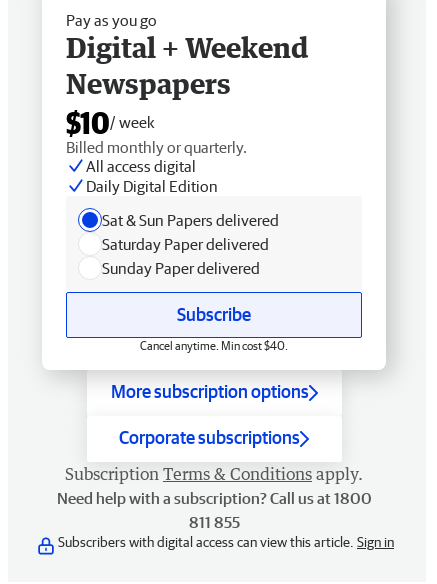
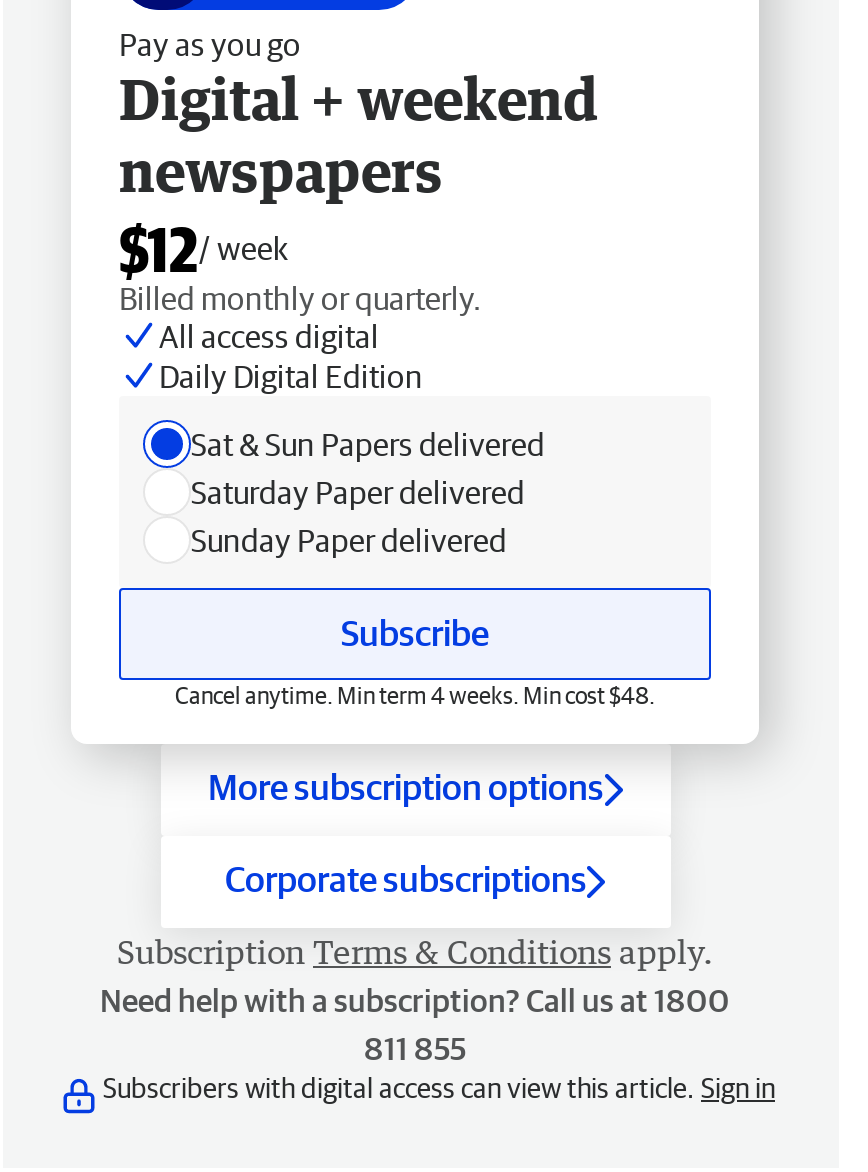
- Digital + Weekend
- Newspapers
- $10/ week
+ Digital + weekend
+ newspapers
+ $12/ week

- Cancel anytime. Min cost $40.
+ Cancel anytime. Min term 4 weeks. Min cost $48.
